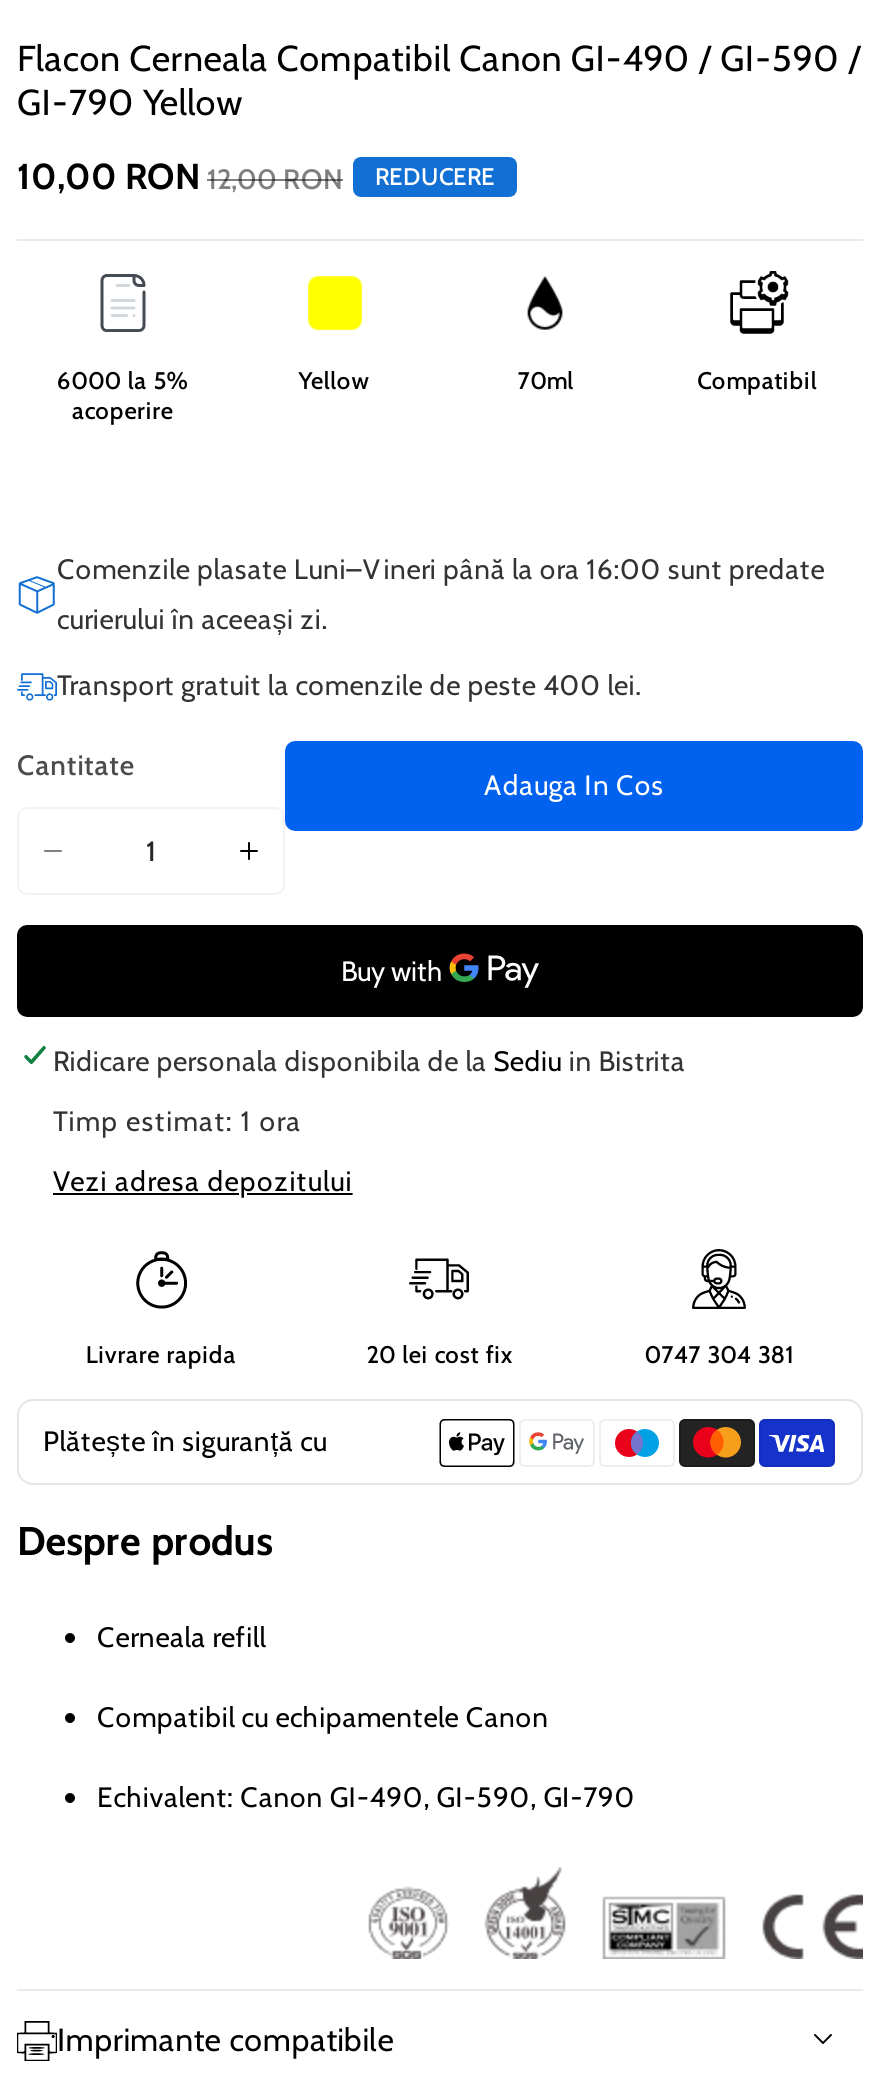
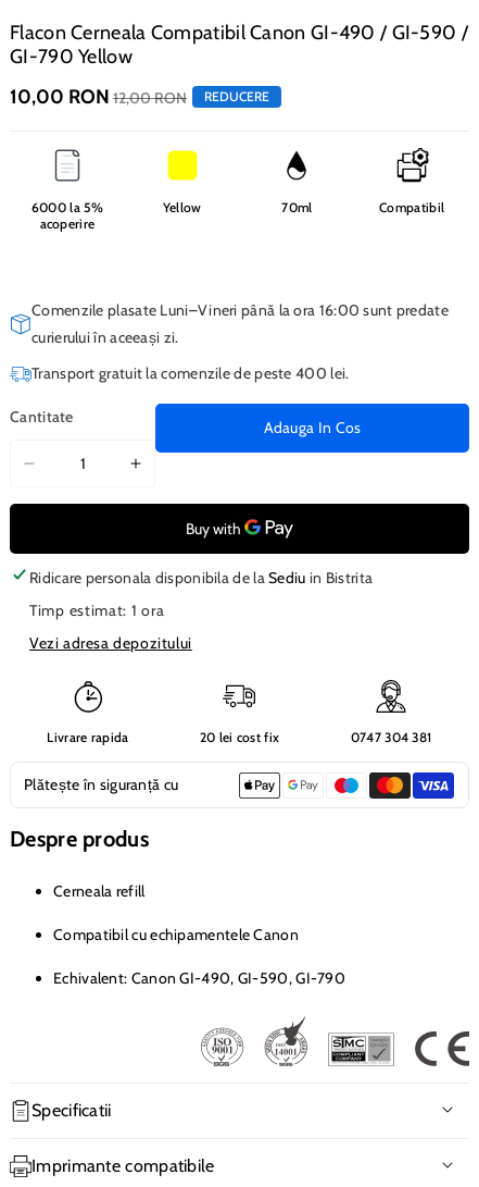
+ Specificatii
